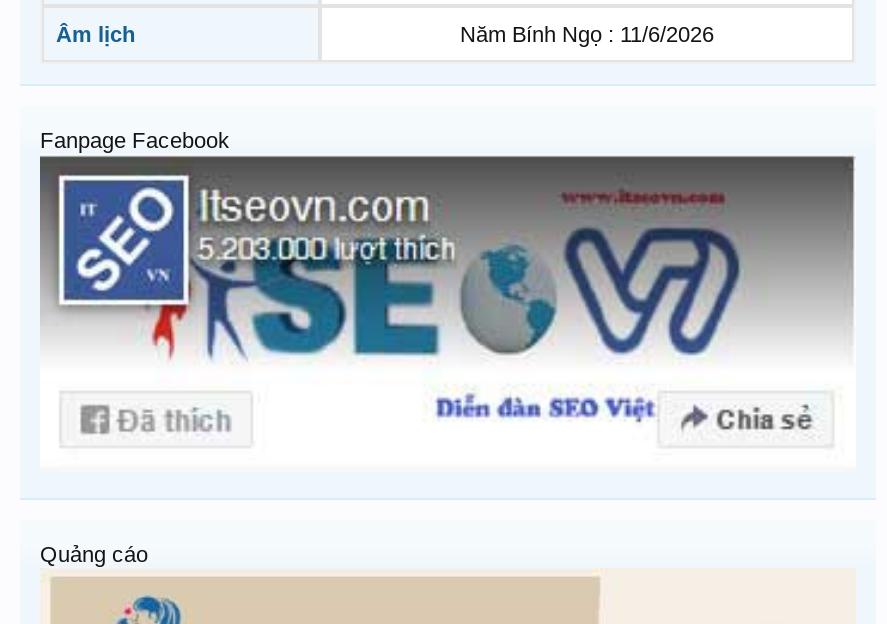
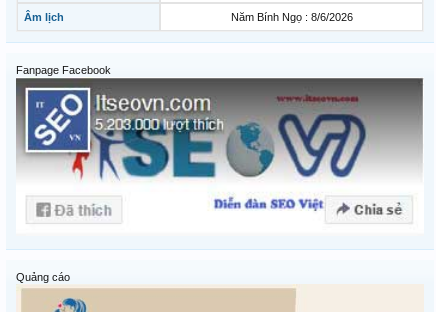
- Năm Bính Ngọ : 11/6/2026
+ Năm Bính Ngọ : 8/6/2026
